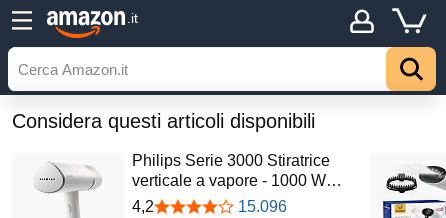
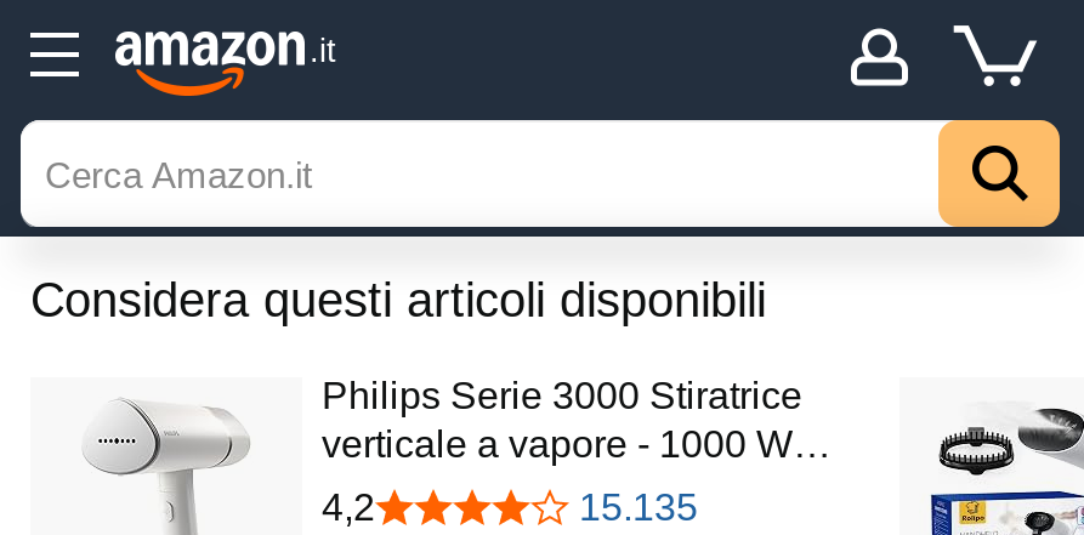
- 15.096
+ 15.135
